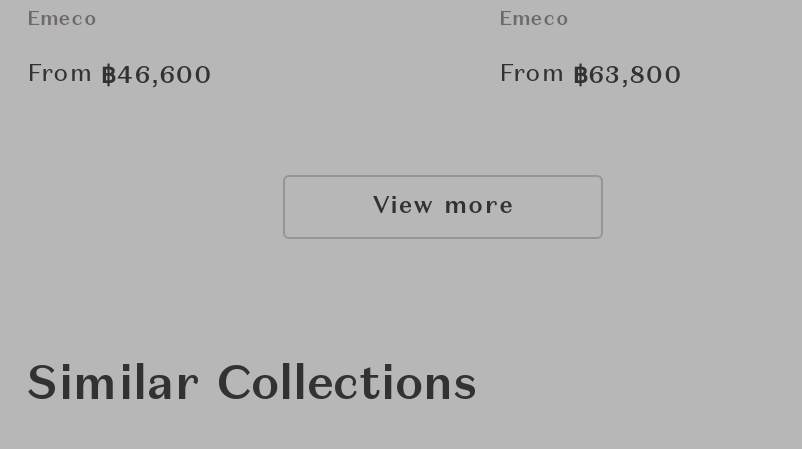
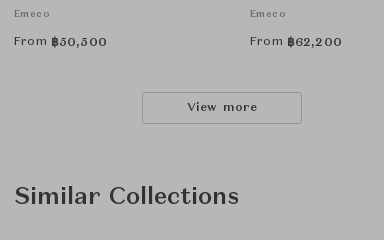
- From ฿46,600
+ From ฿50,500

- From ฿63,800
+ From ฿62,200
